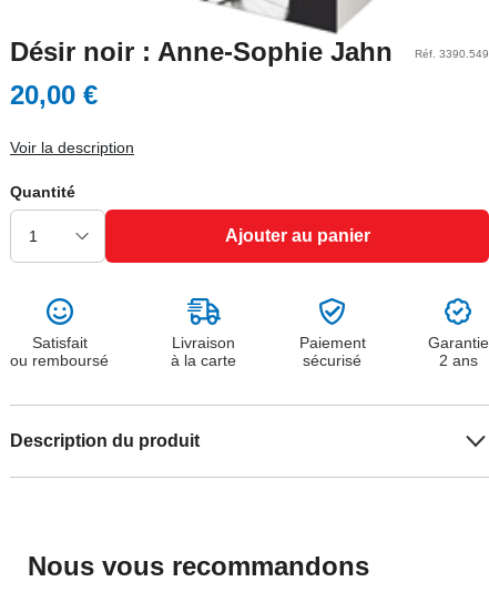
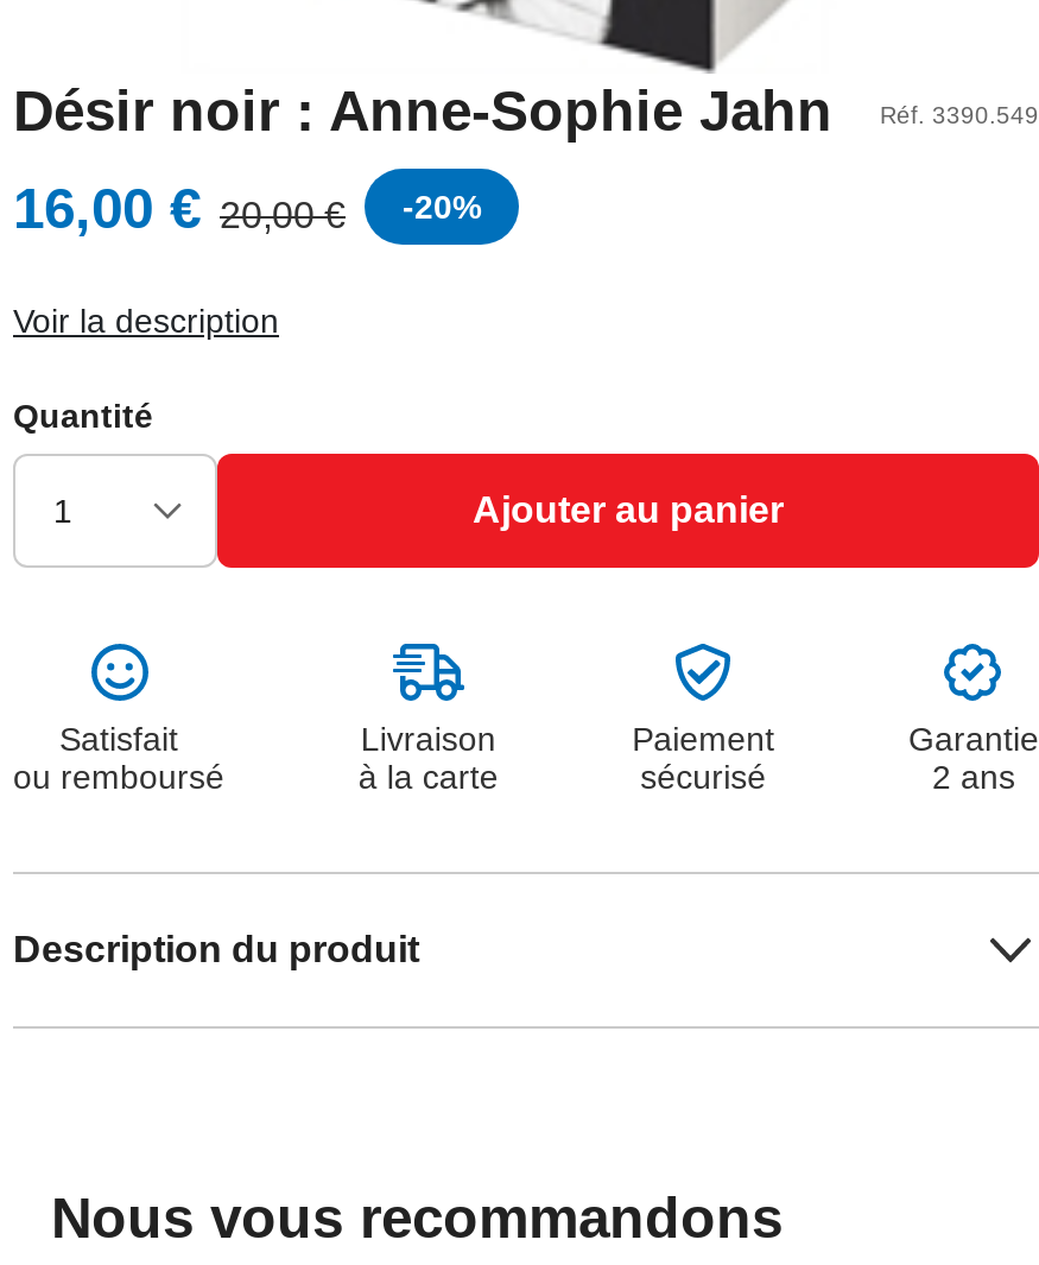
- 20,00 €
+ 16,00 € 20,00 €
+ -20%
